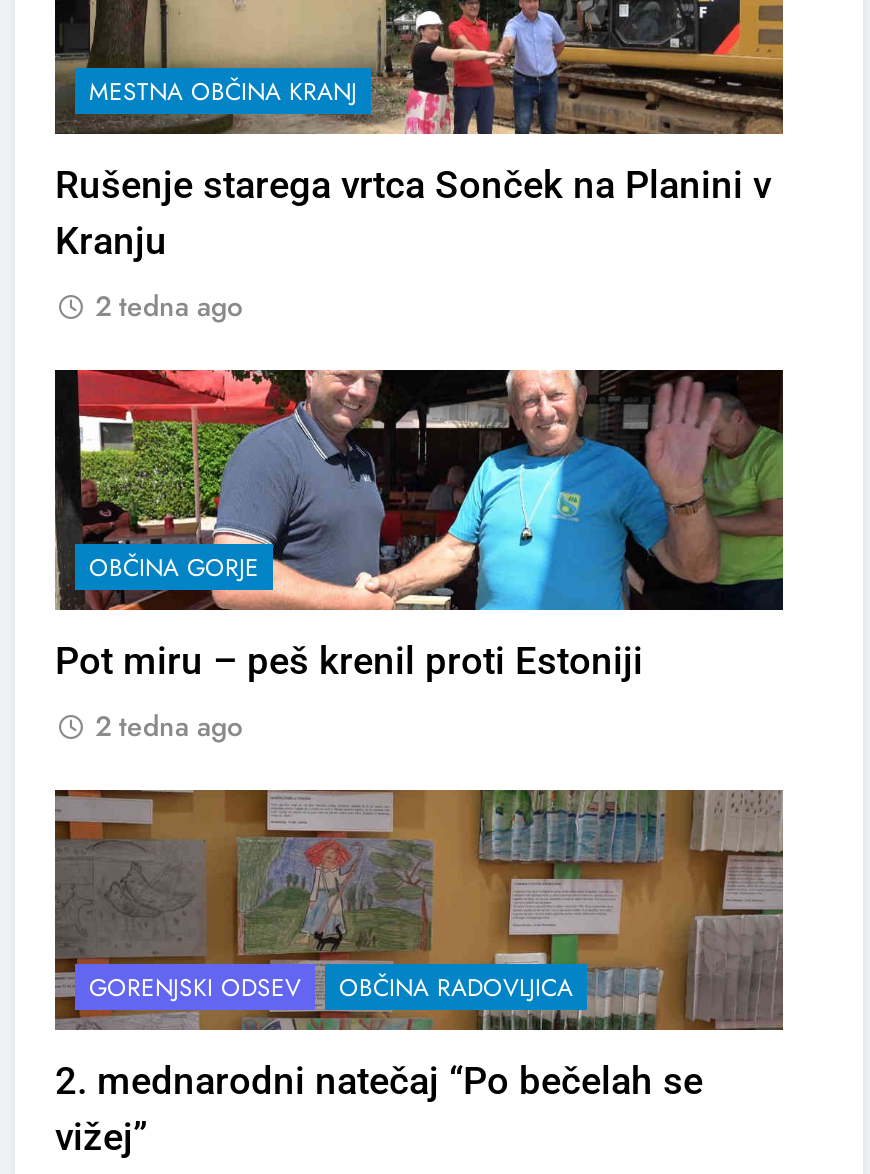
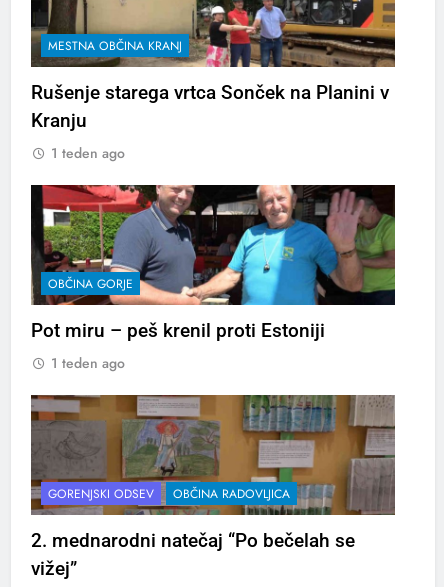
- 2 tedna ago
+ 1 teden ago

- 2 tedna ago
+ 1 teden ago
